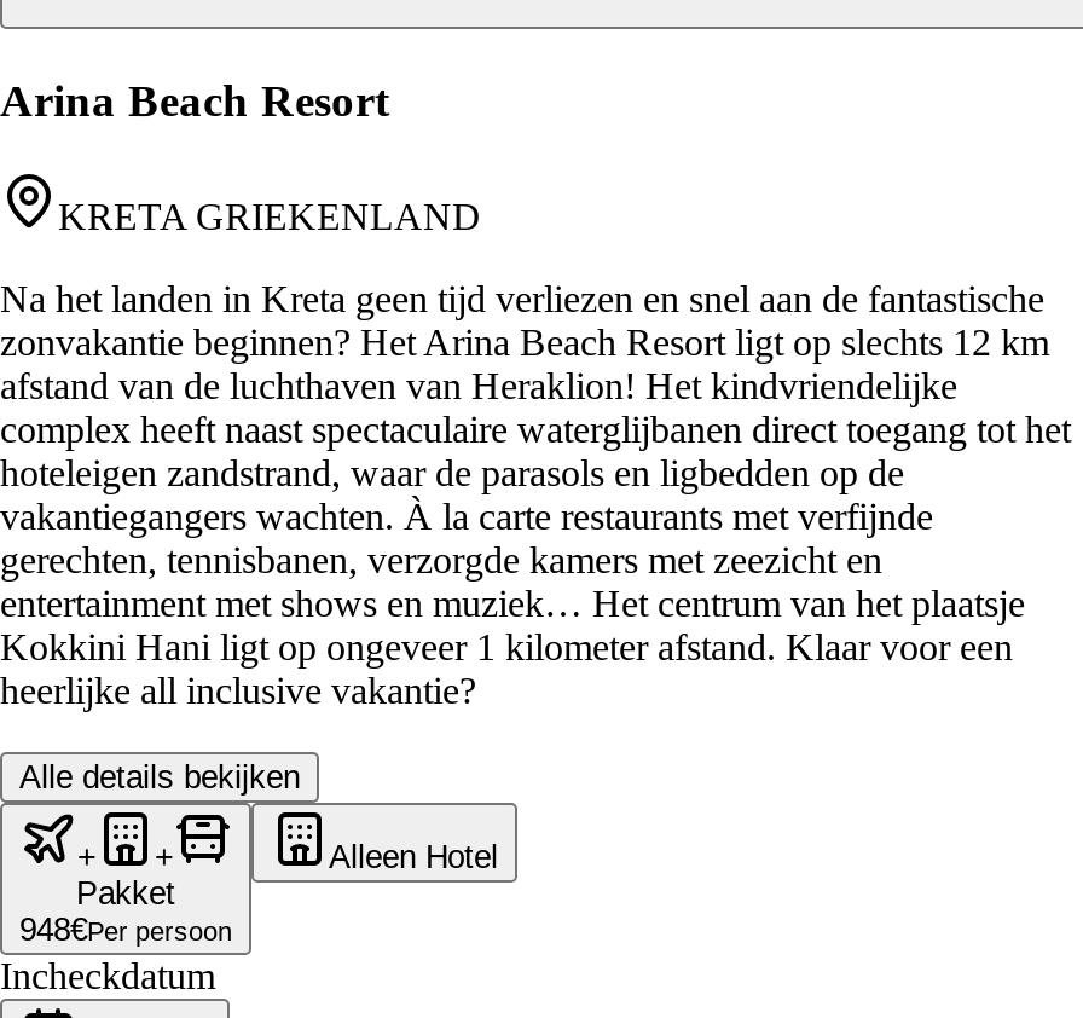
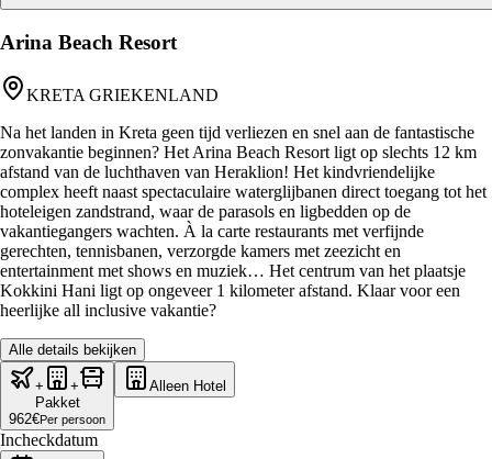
- 948€Per persoon
+ 962€Per persoon
